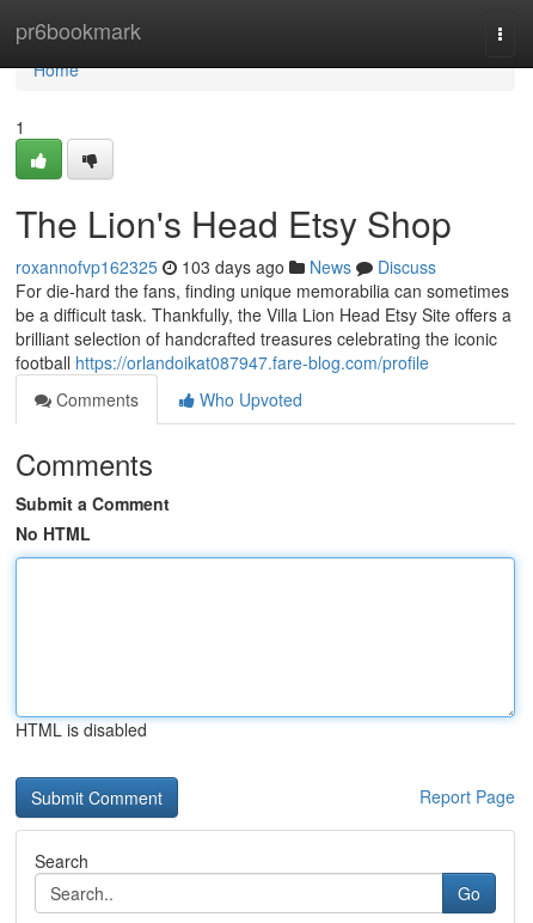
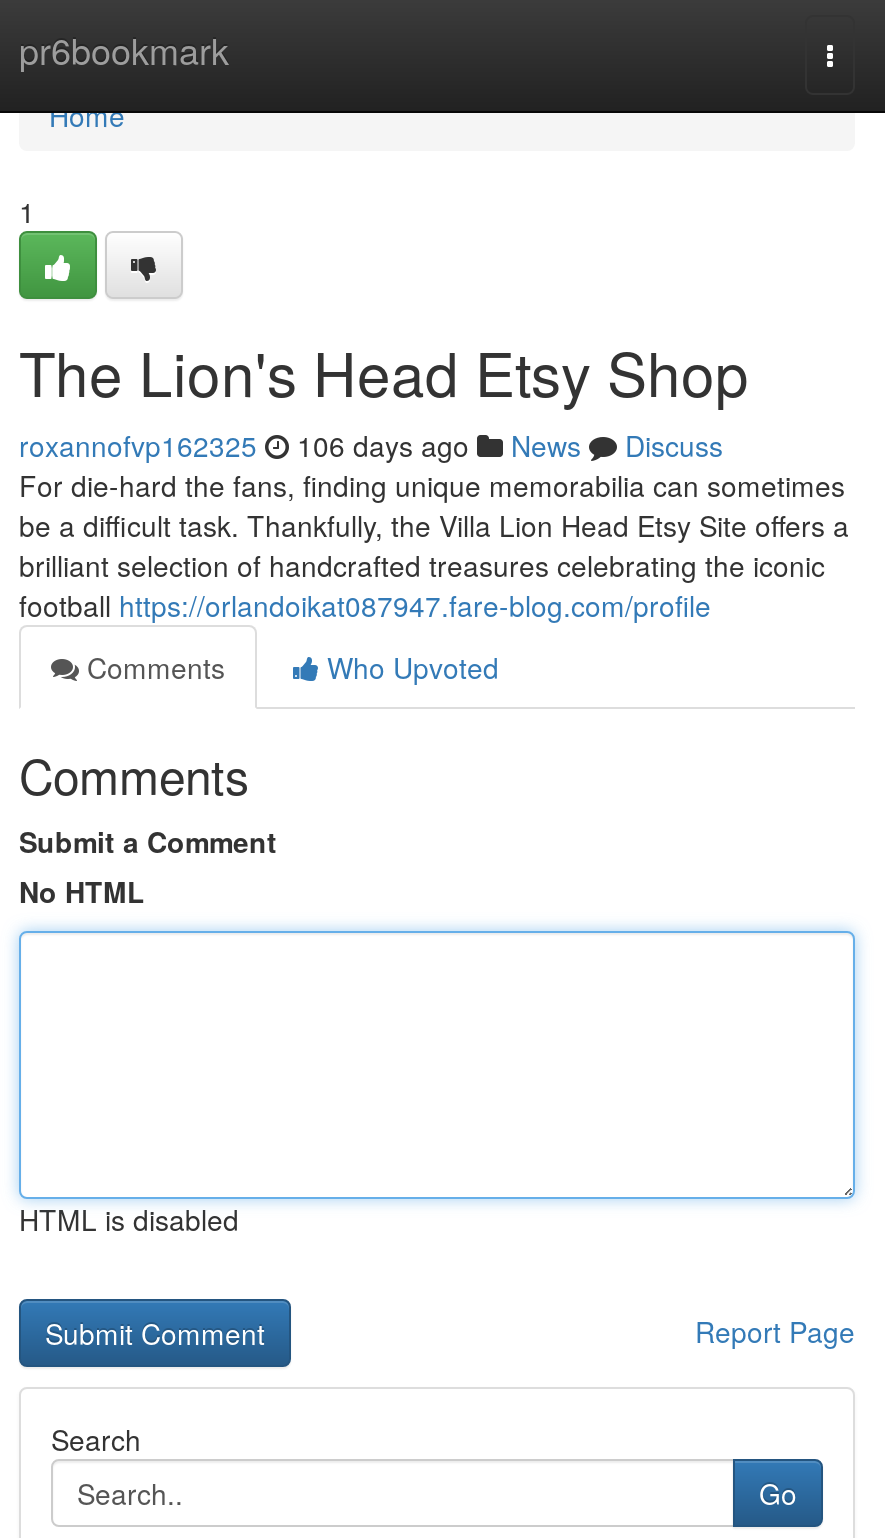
- roxannofvp162325 103 days ago News Discuss
+ roxannofvp162325 106 days ago News Discuss
